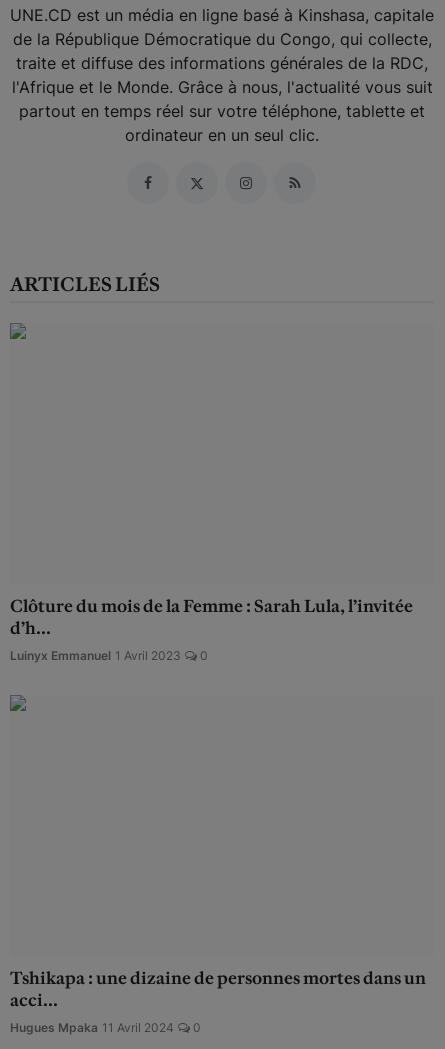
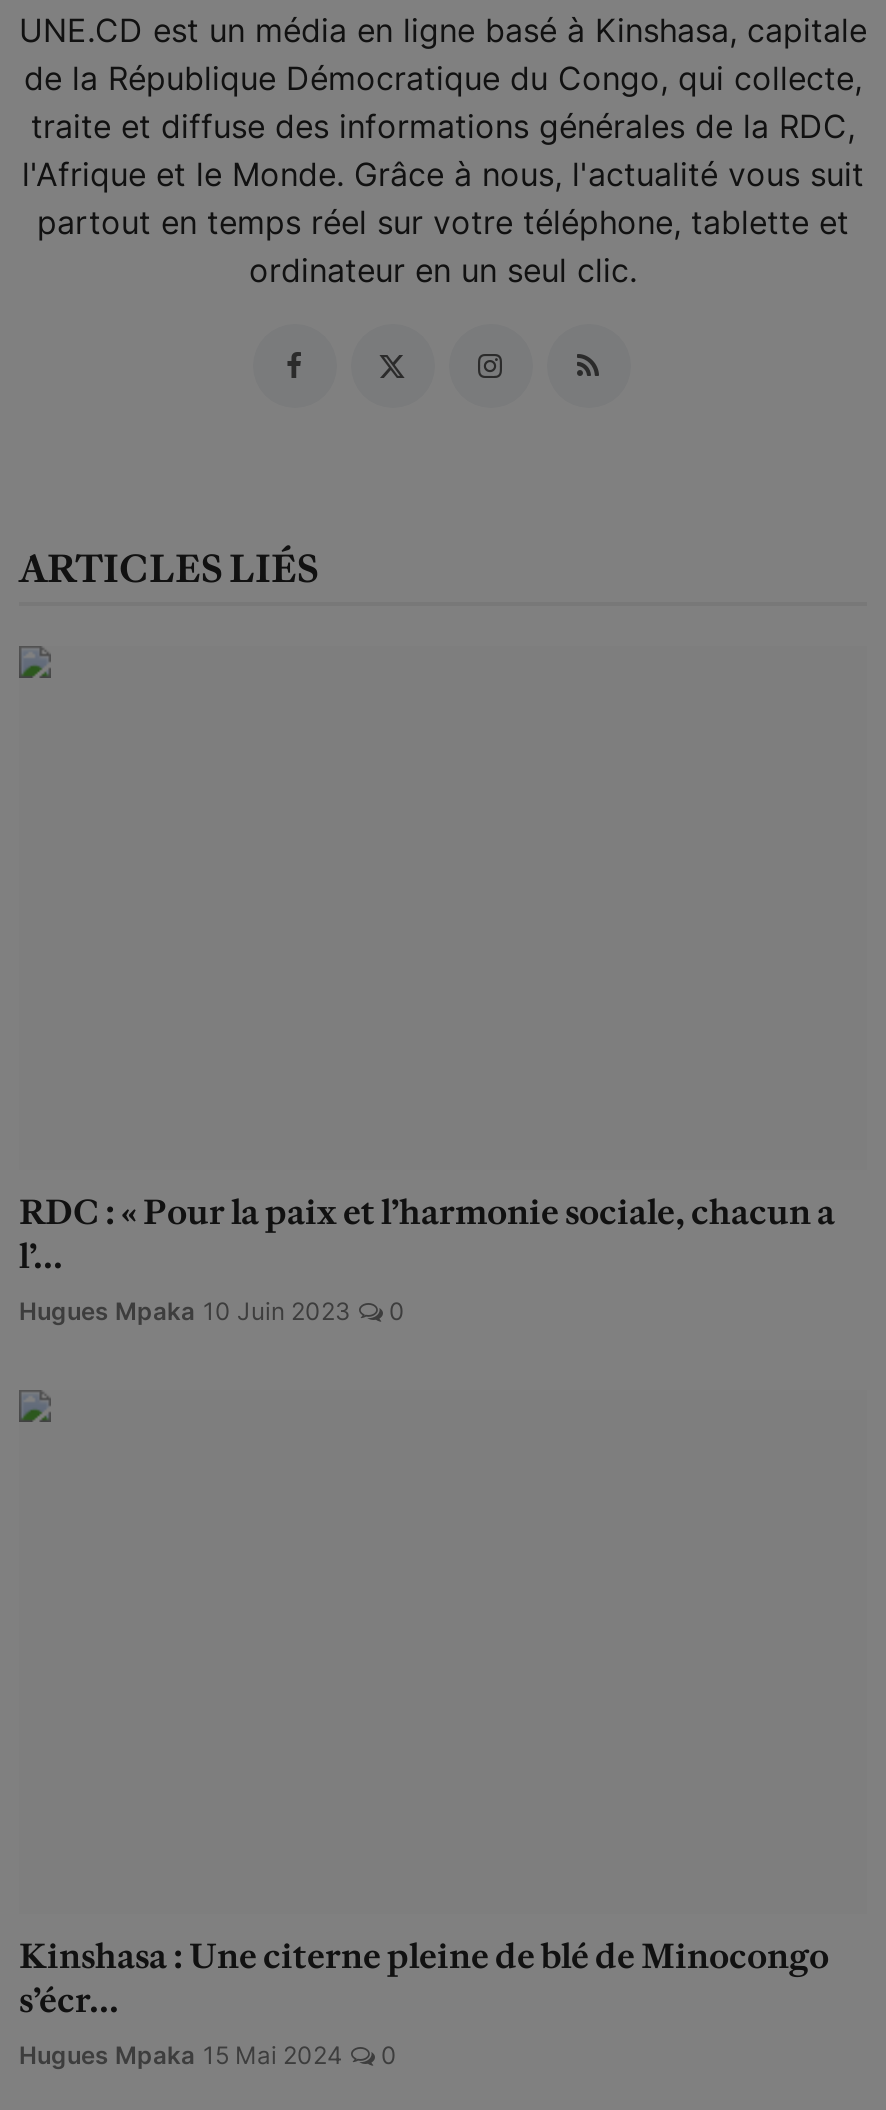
- Clôture du mois de la Femme : Sarah Lula, l’invitée
- d’h...
- Luinyx Emmanuel 1 Avril 2023
+ RDC : « Pour la paix et l’harmonie sociale, chacun a
+ l’...
+ Hugues Mpaka 10 Juin 2023

- Tshikapa : une dizaine de personnes mortes dans un
- acci...
- Hugues Mpaka 11 Avril 2024
+ Kinshasa : Une citerne pleine de blé de Minocongo
+ s’écr...
+ Hugues Mpaka 15 Mai 2024
